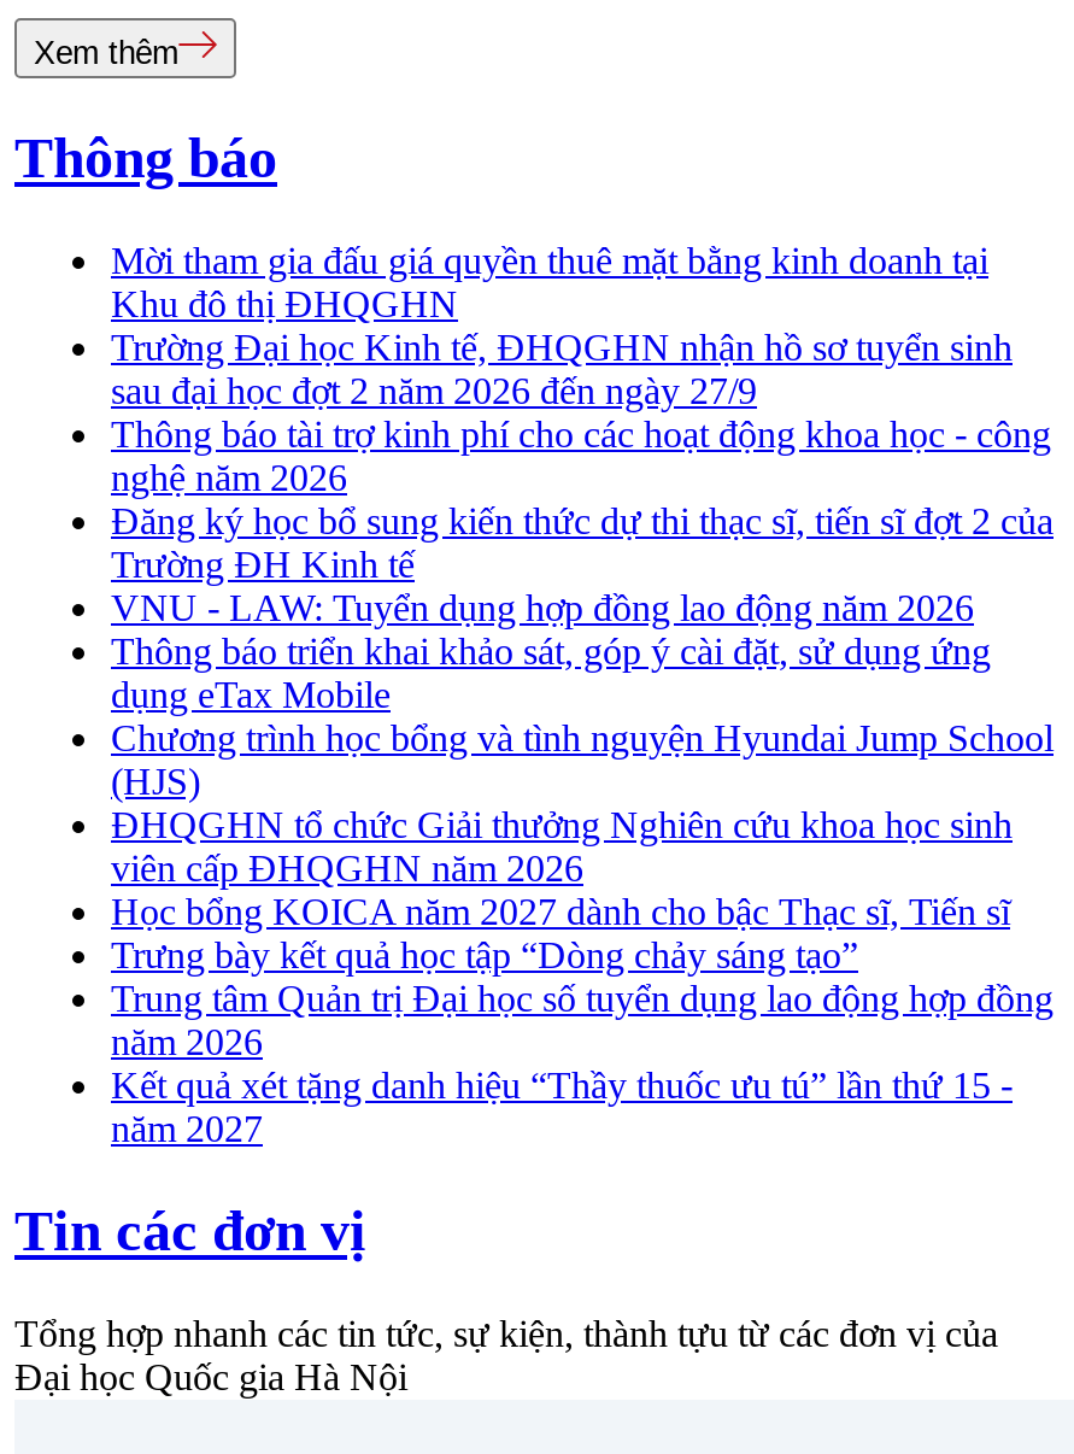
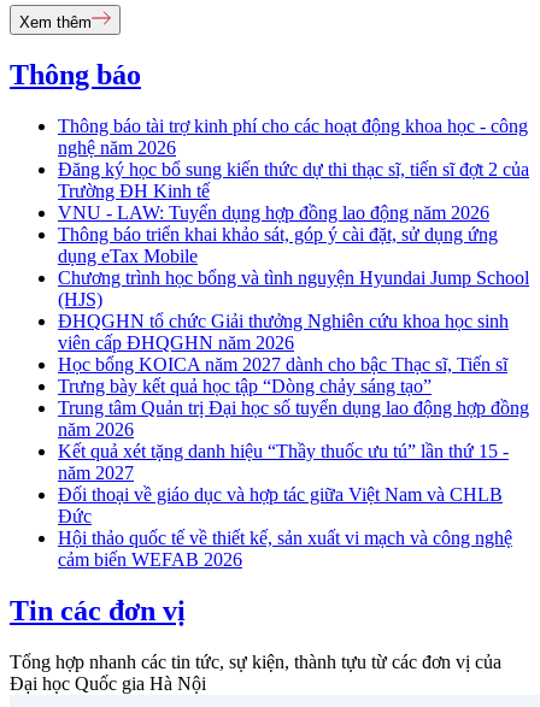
- Mời tham gia đấu giá quyền thuê mặt bằng kinh doanh tại
- Khu đô thị ĐHQGHN
- Trường Đại học Kinh tế, ĐHQGHN nhận hồ sơ tuyển sinh
- sau đại học đợt 2 năm 2026 đến ngày 27/9

moved up: Thông báo tài trợ kinh phí cho các hoạt động khoa học - công | nghệ năm 2026 | Đăng ký học bổ sung kiến thức dự thi thạc sĩ, tiến sĩ đợt 2 của | ... | Kết quả xét tặng danh hiệu “Thầy thuốc ưu tú” lần thứ 15 - | năm 2027

+ Đối thoại về giáo dục và hợp tác giữa Việt Nam và CHLB
+ Đức
+ Hội thảo quốc tế về thiết kế, sản xuất vi mạch và công nghệ
+ cảm biến WEFAB 2026
